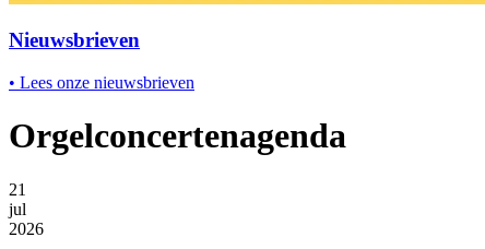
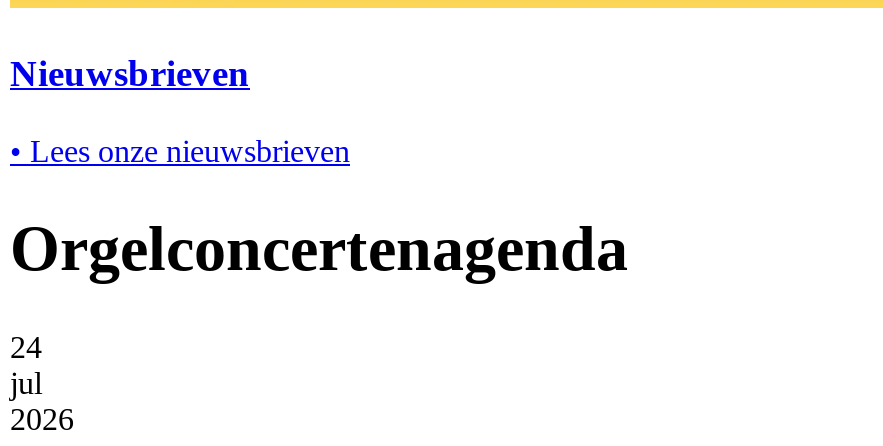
- 21
+ 24
